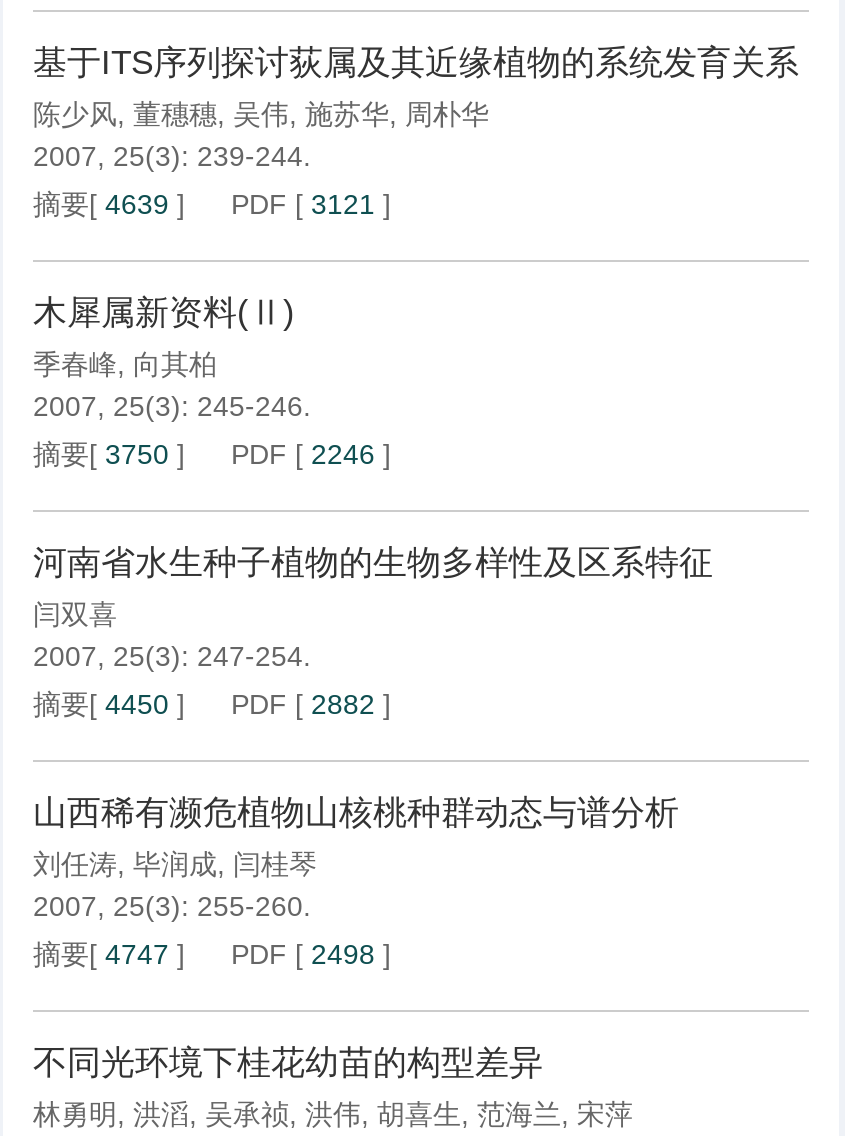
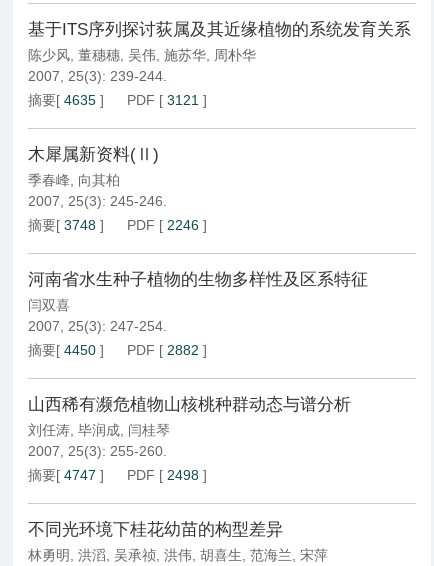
- 摘要[4639] PDF [3121]
+ 摘要[4635] PDF [3121]

- 摘要[3750] PDF [2246]
+ 摘要[3748] PDF [2246]
